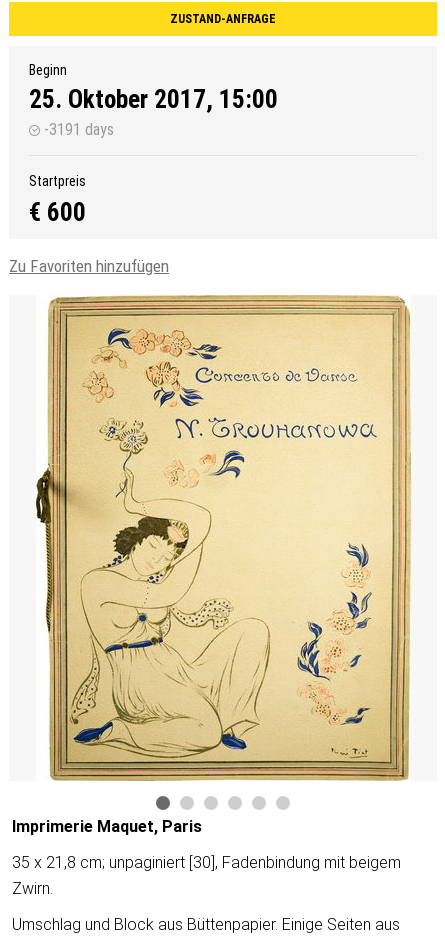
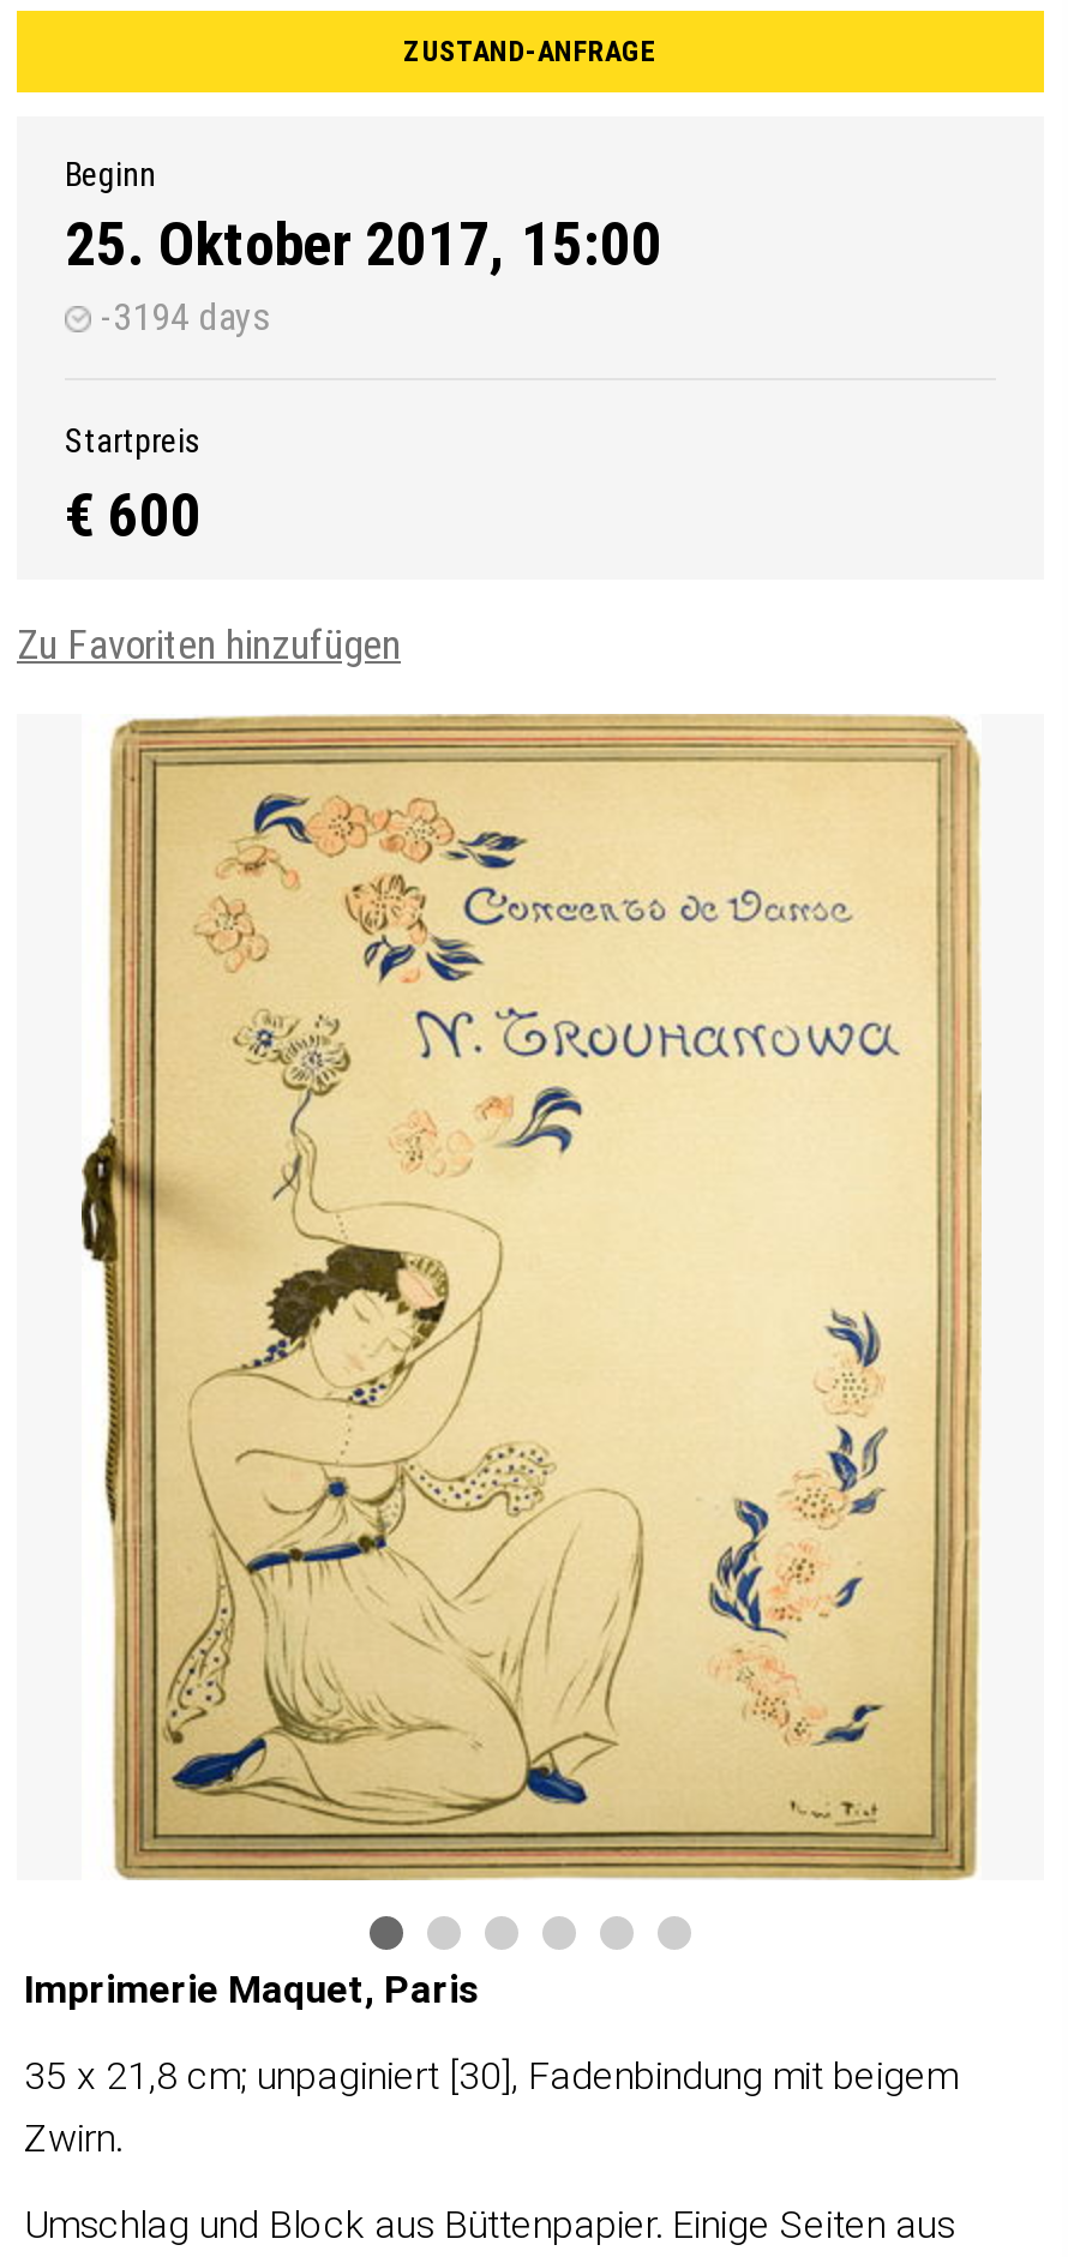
- -3191 days
+ -3194 days
